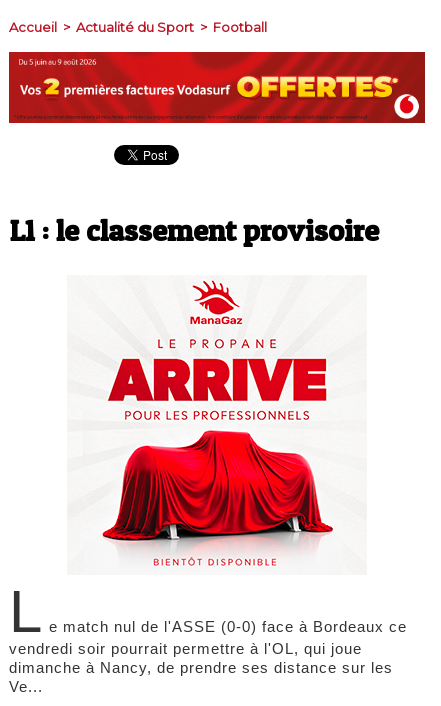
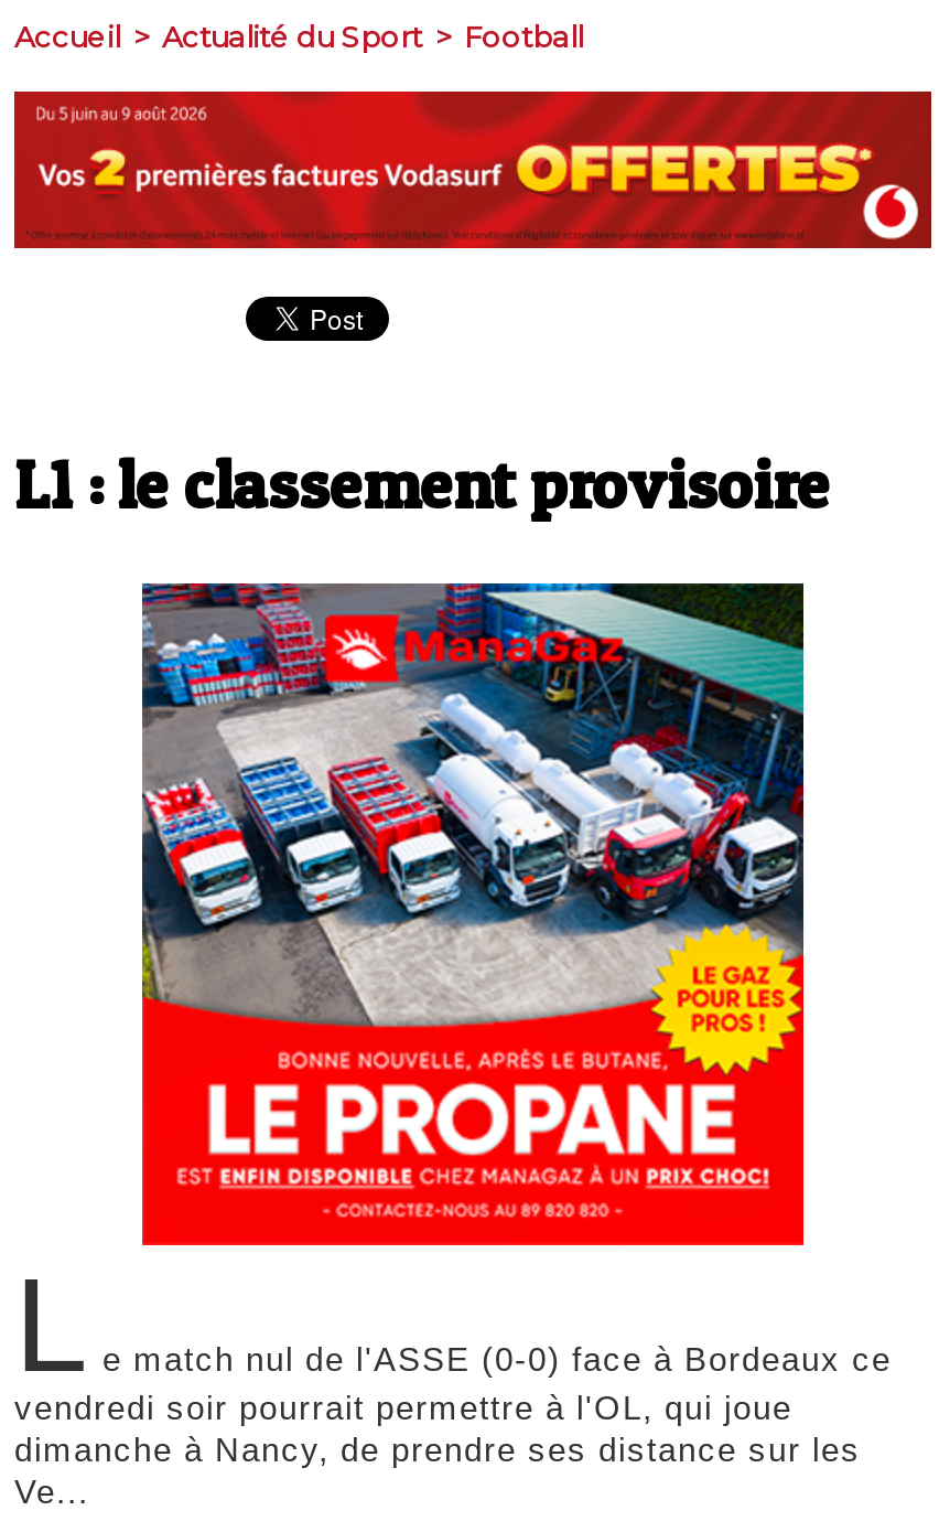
- [image]
+ [image]
